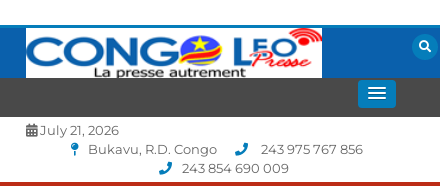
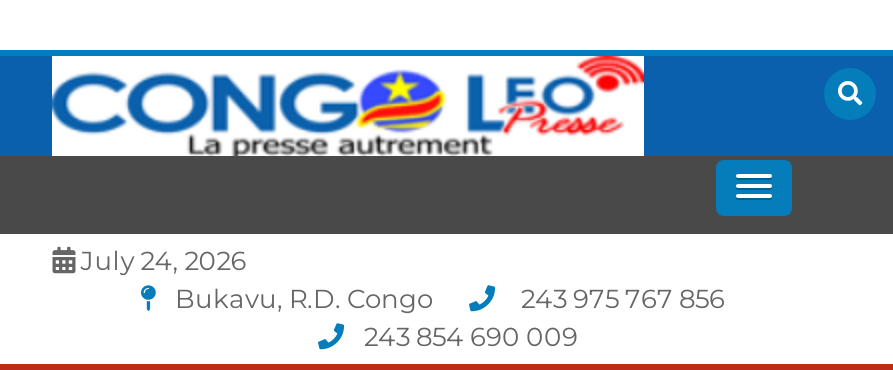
- July 21, 2026
+ July 24, 2026
